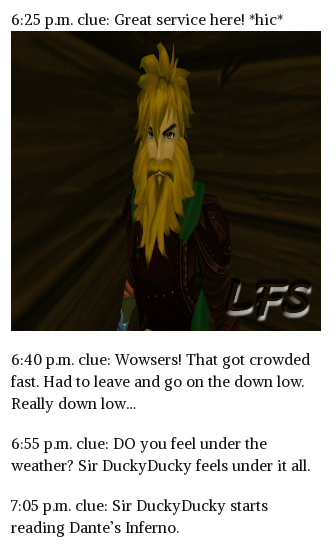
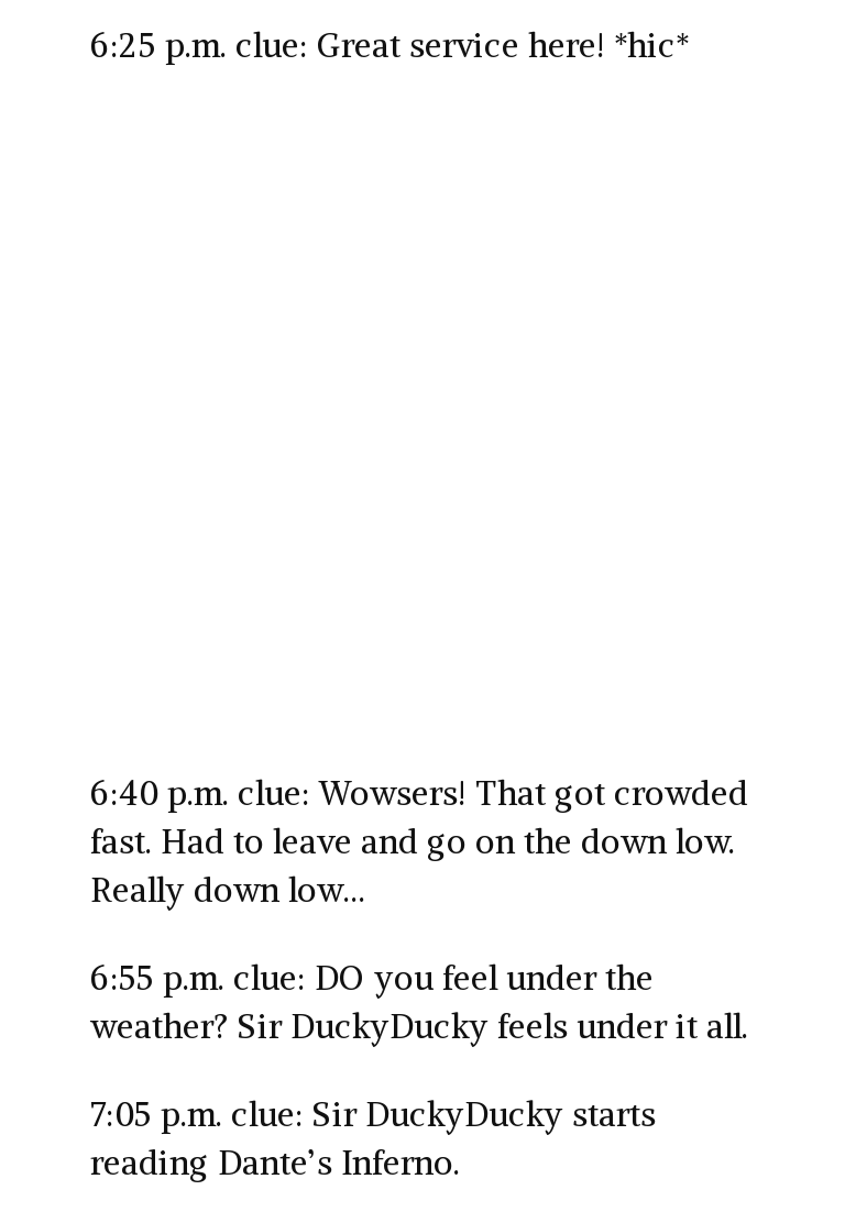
- [image]
